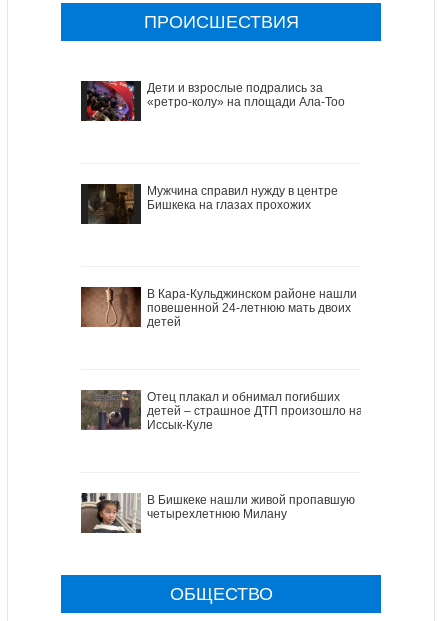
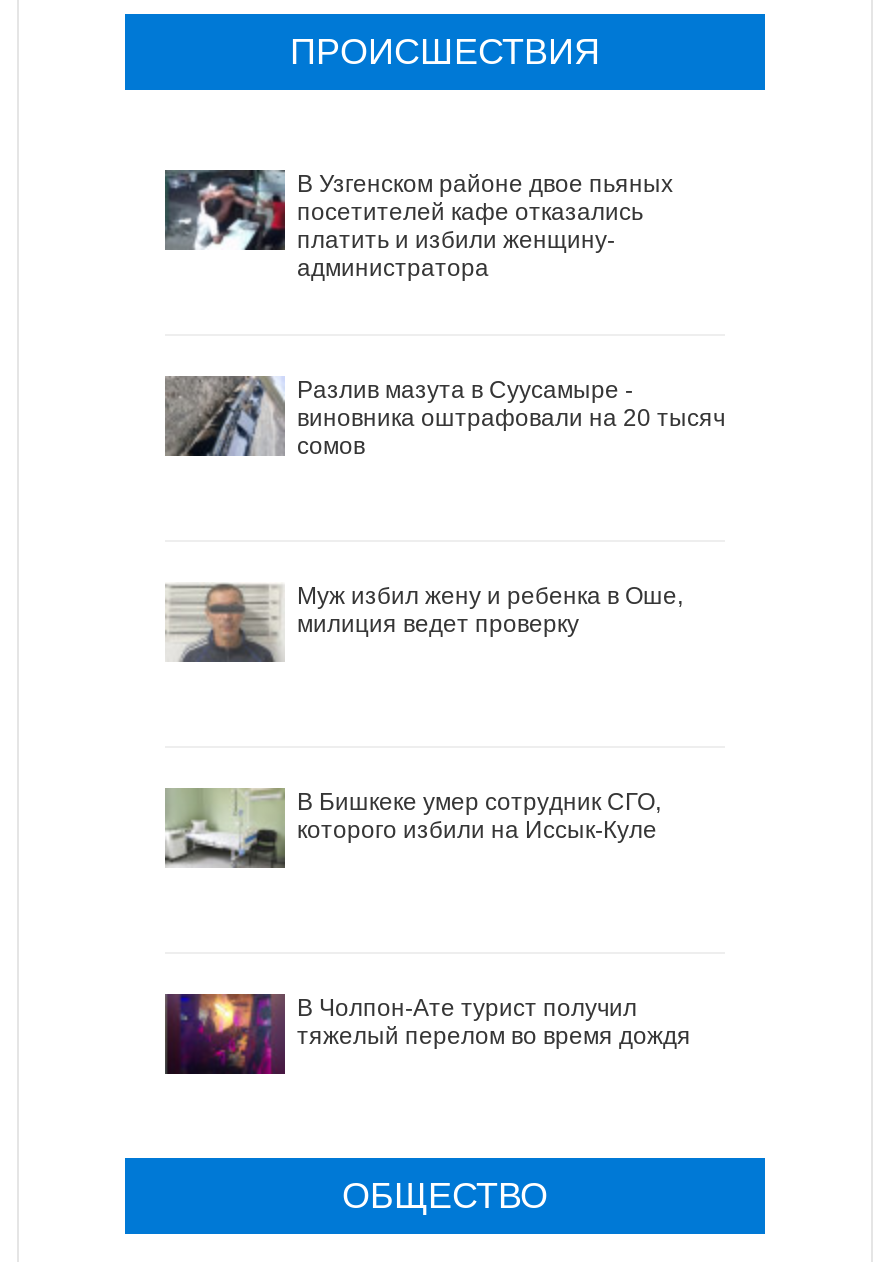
- [image]
- Дети и взрослые подрались за
- «ретро-колу» на площади Ала-Тоо
+ [image]
+ В Узгенском районе двое пьяных
+ посетителей кафе отказались
+ платить и избили женщину-
+ администратора

- [image]
- Мужчина справил нужду в центре
- Бишкека на глазах прохожих
+ [image]
+ Разлив мазута в Суусамыре -
+ виновника оштрафовали на 20 тысяч
+ сомов

- [image]
- В Кара-Кульджинском районе нашли
- повешенной 24-летнюю мать двоих
- детей
+ [image]
+ Муж избил жену и ребенка в Оше,
+ милиция ведет проверку

- [image]
- Отец плакал и обнимал погибших
- детей – страшное ДТП произошло на
- Иссык-Куле
+ [image]
+ В Бишкеке умер сотрудник СГО,
+ которого избили на Иссык-Куле

- [image]
- В Бишкеке нашли живой пропавшую
- четырехлетнюю Милану
+ [image]
+ В Чолпон-Ате турист получил
+ тяжелый перелом во время дождя
